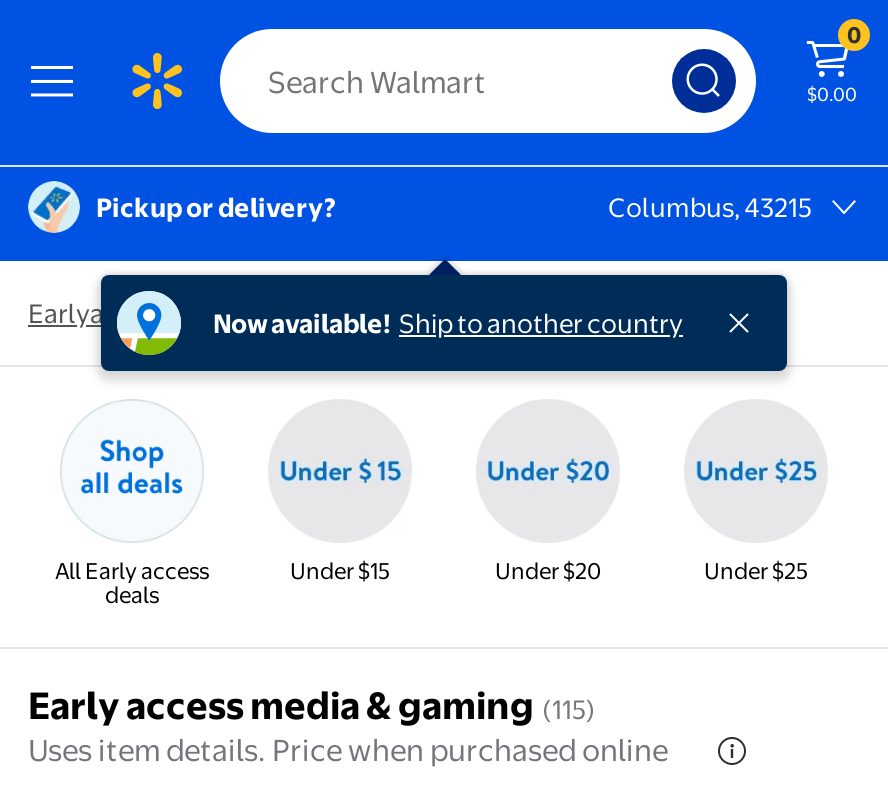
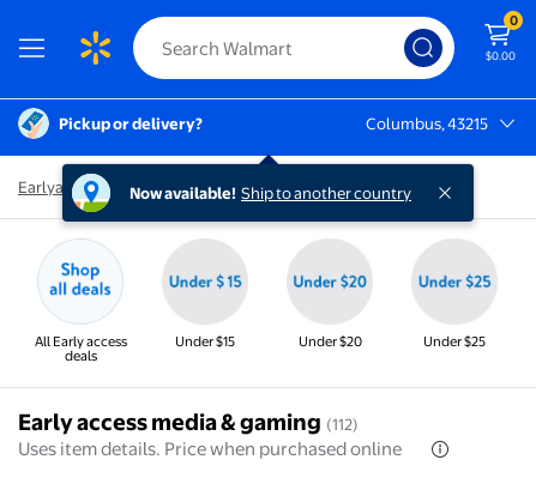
- Early access media & gaming (115)
+ Early access media & gaming (112)
